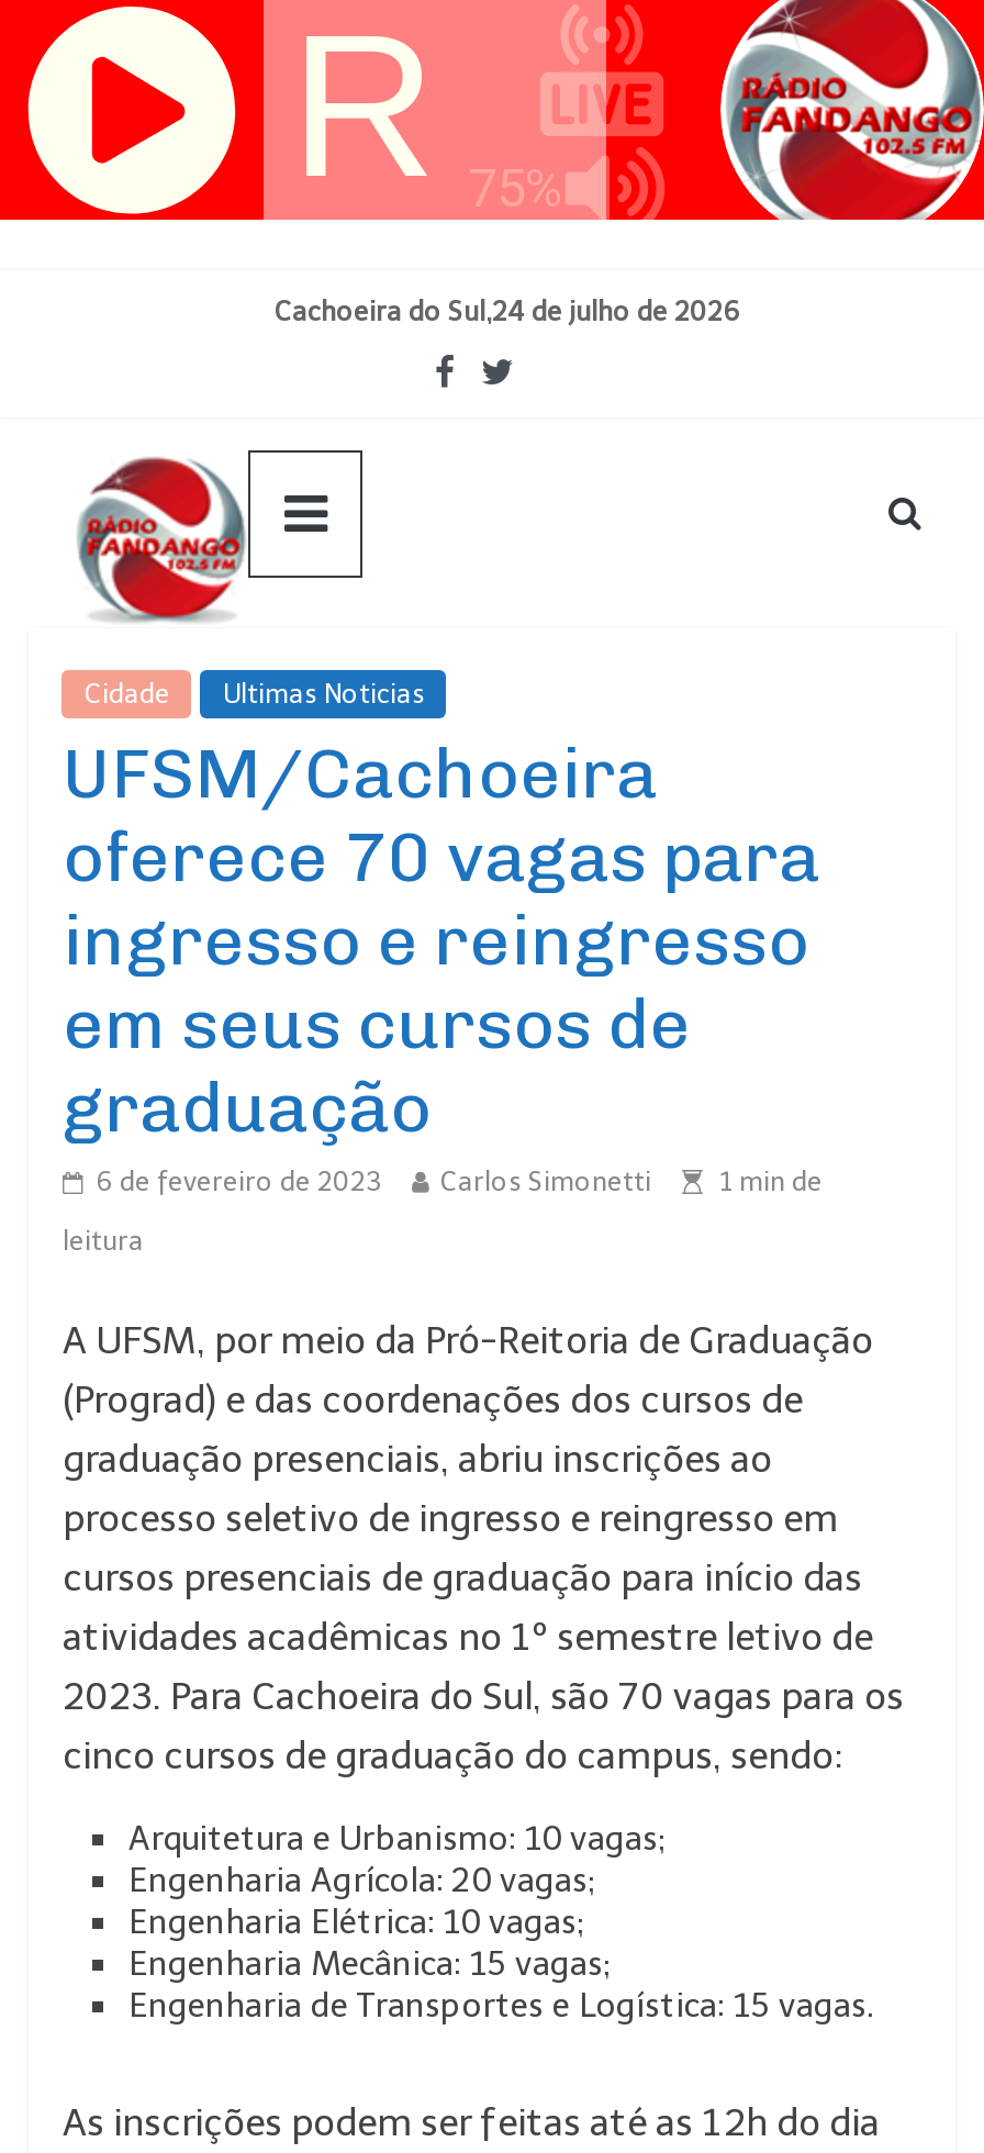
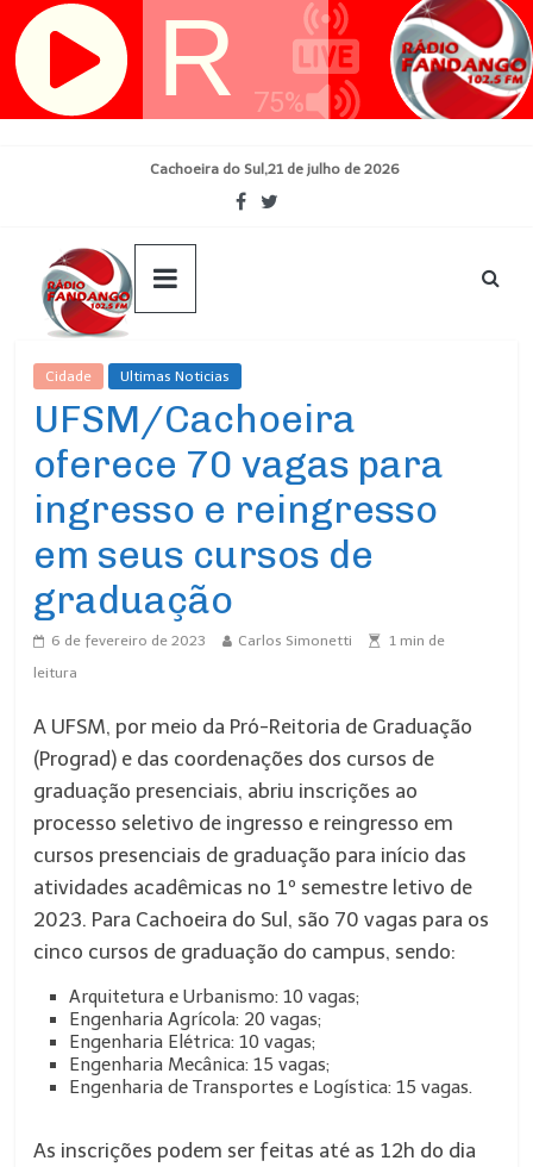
- Cachoeira do Sul,24 de julho de 2026
+ Cachoeira do Sul,21 de julho de 2026
